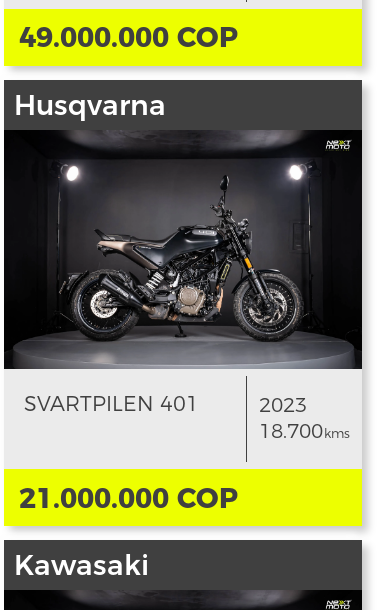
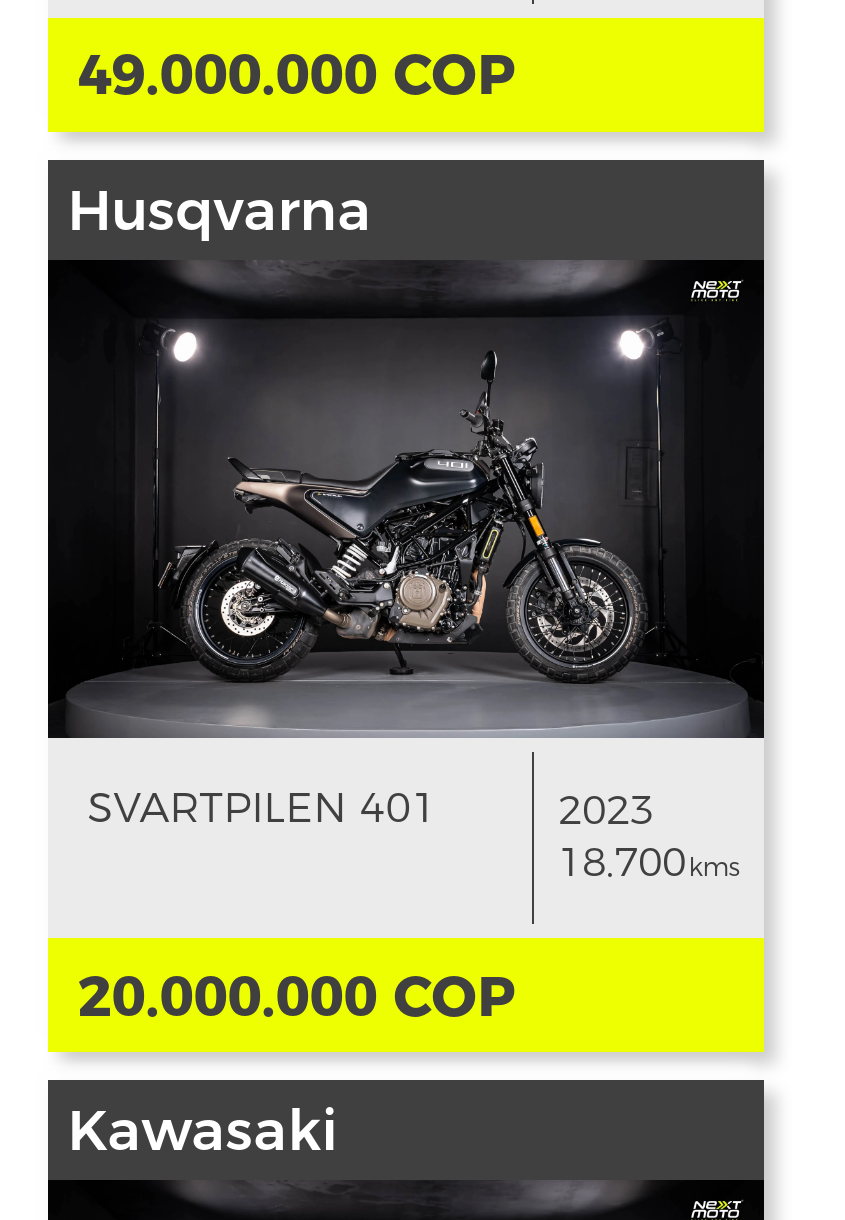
- 21.000.000 COP
+ 20.000.000 COP
